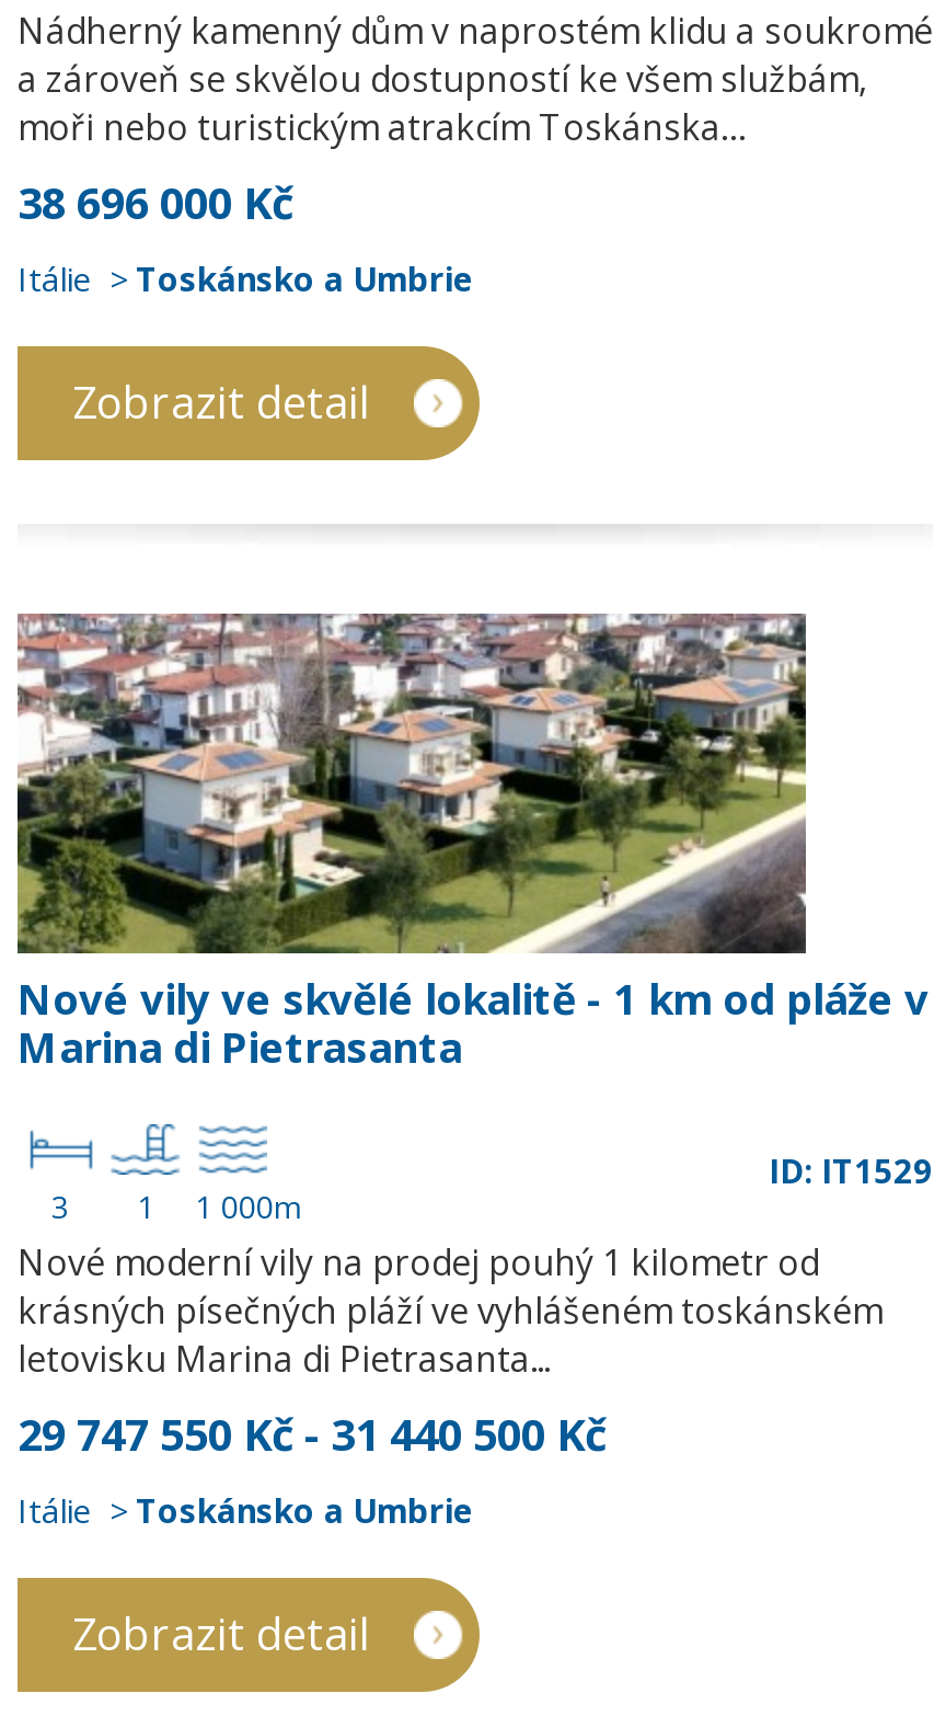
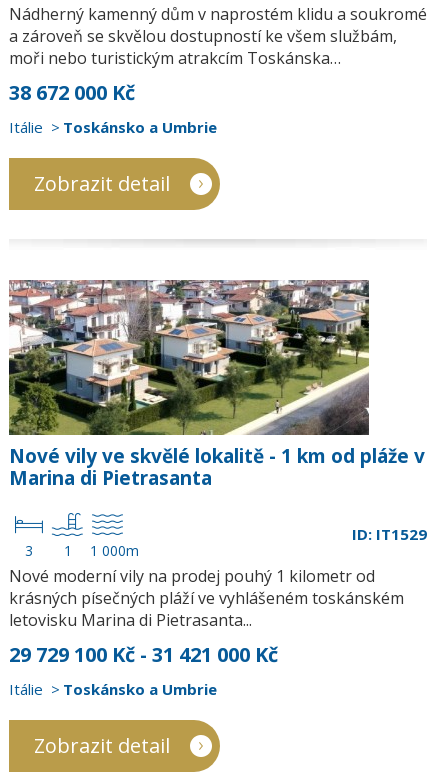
- 38 696 000 Kč
+ 38 672 000 Kč

- 29 747 550 Kč - 31 440 500 Kč
+ 29 729 100 Kč - 31 421 000 Kč
